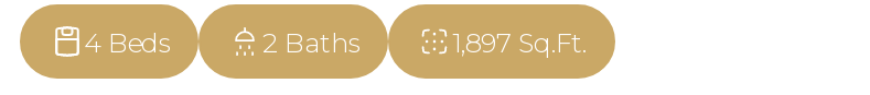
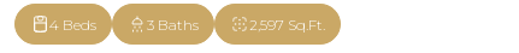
- 2 Baths
+ 3 Baths

- 1,897 Sq.Ft.
+ 2,597 Sq.Ft.
